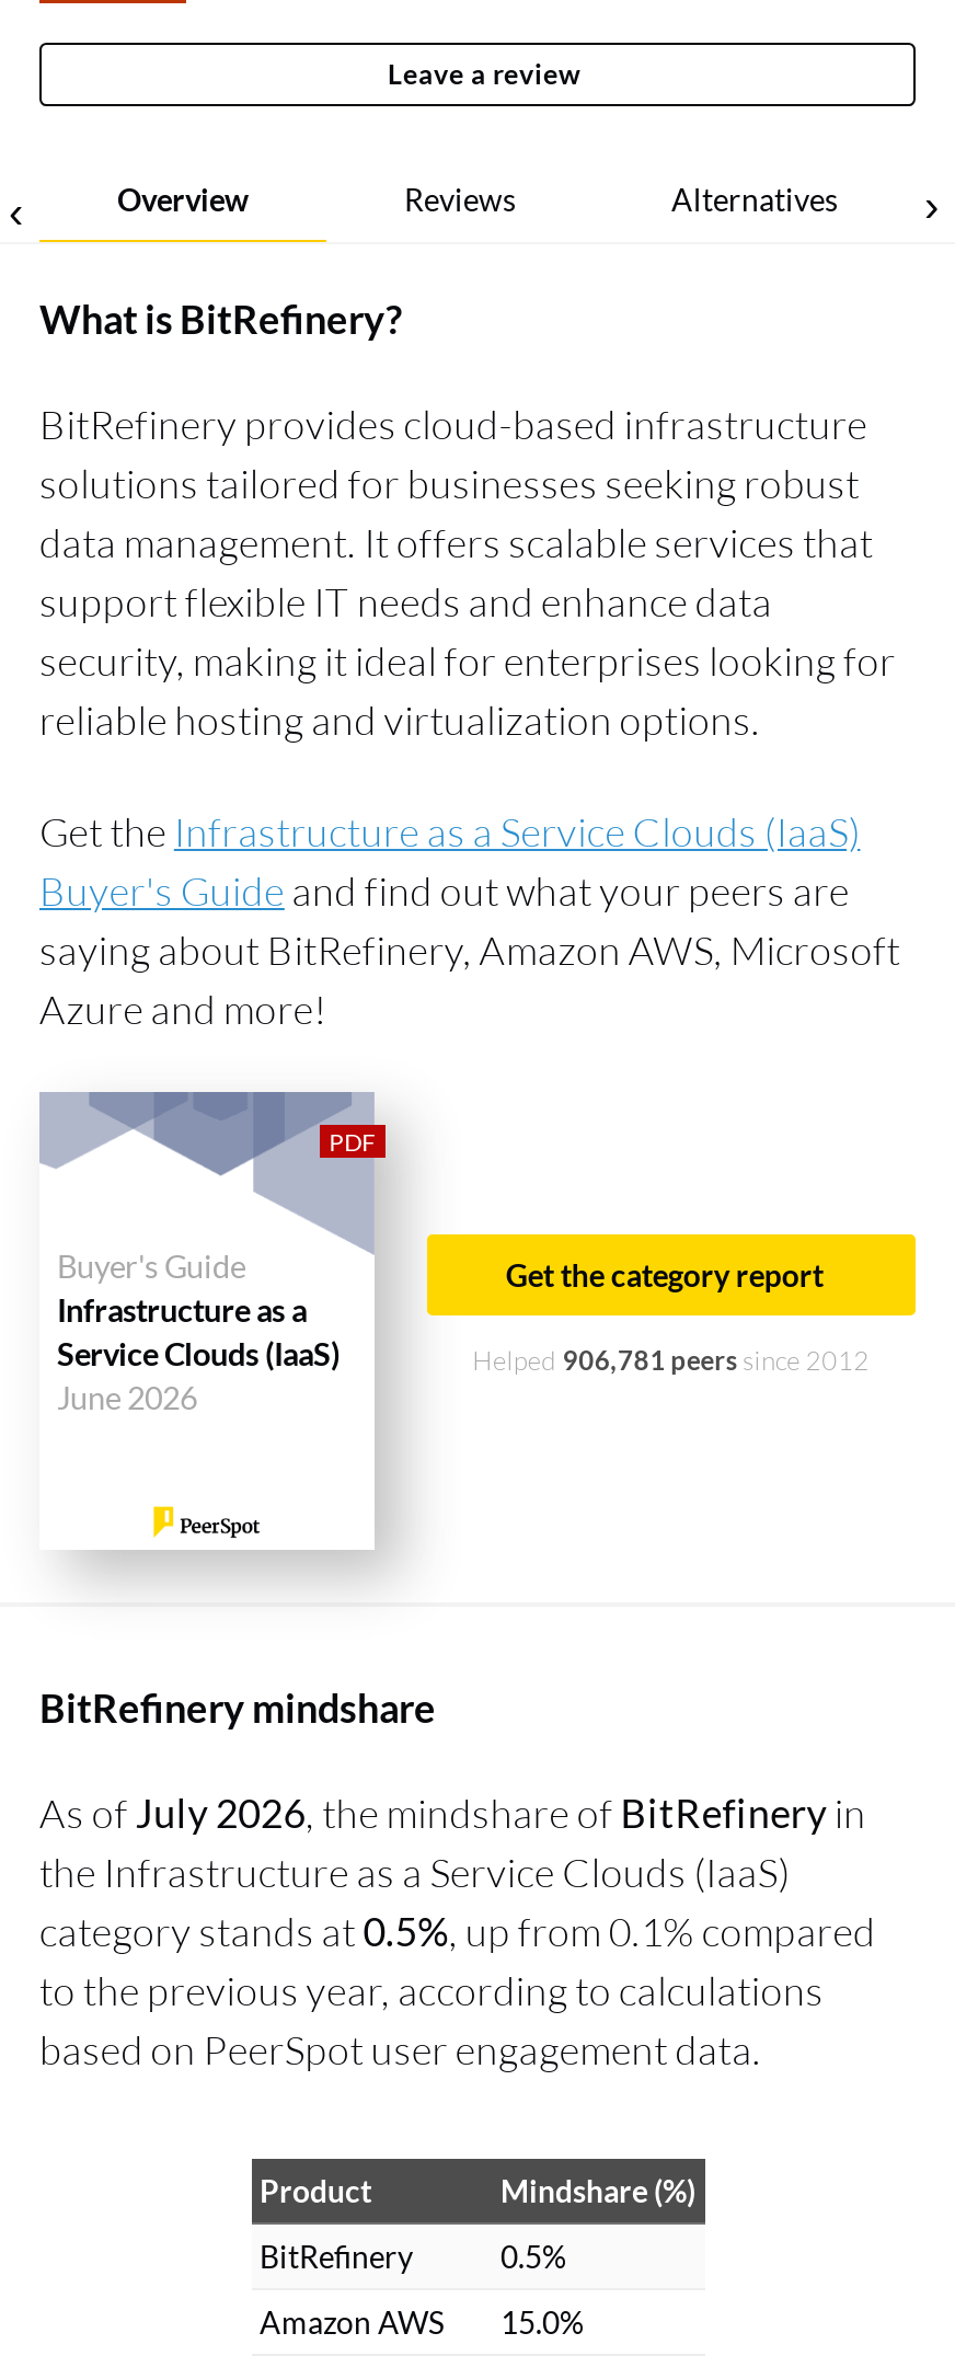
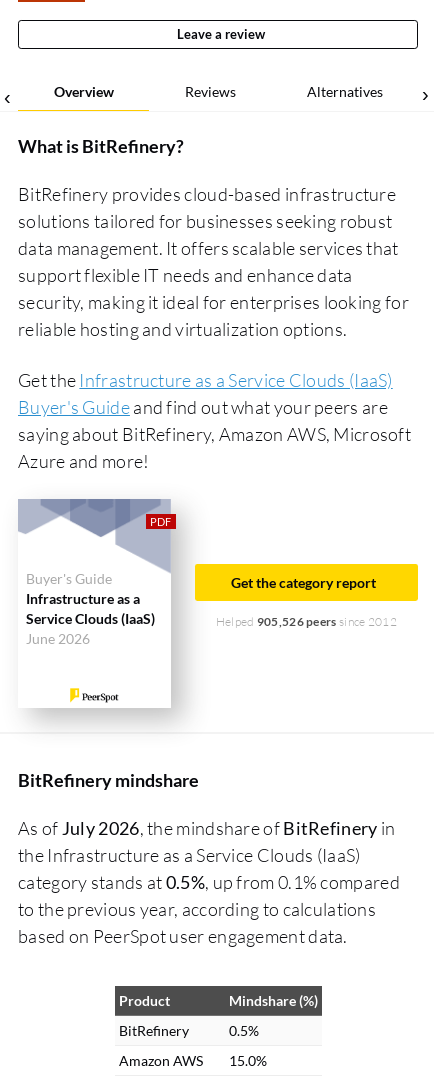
- Helped 906,781 peers since 2012
+ Helped 905,526 peers since 2012
